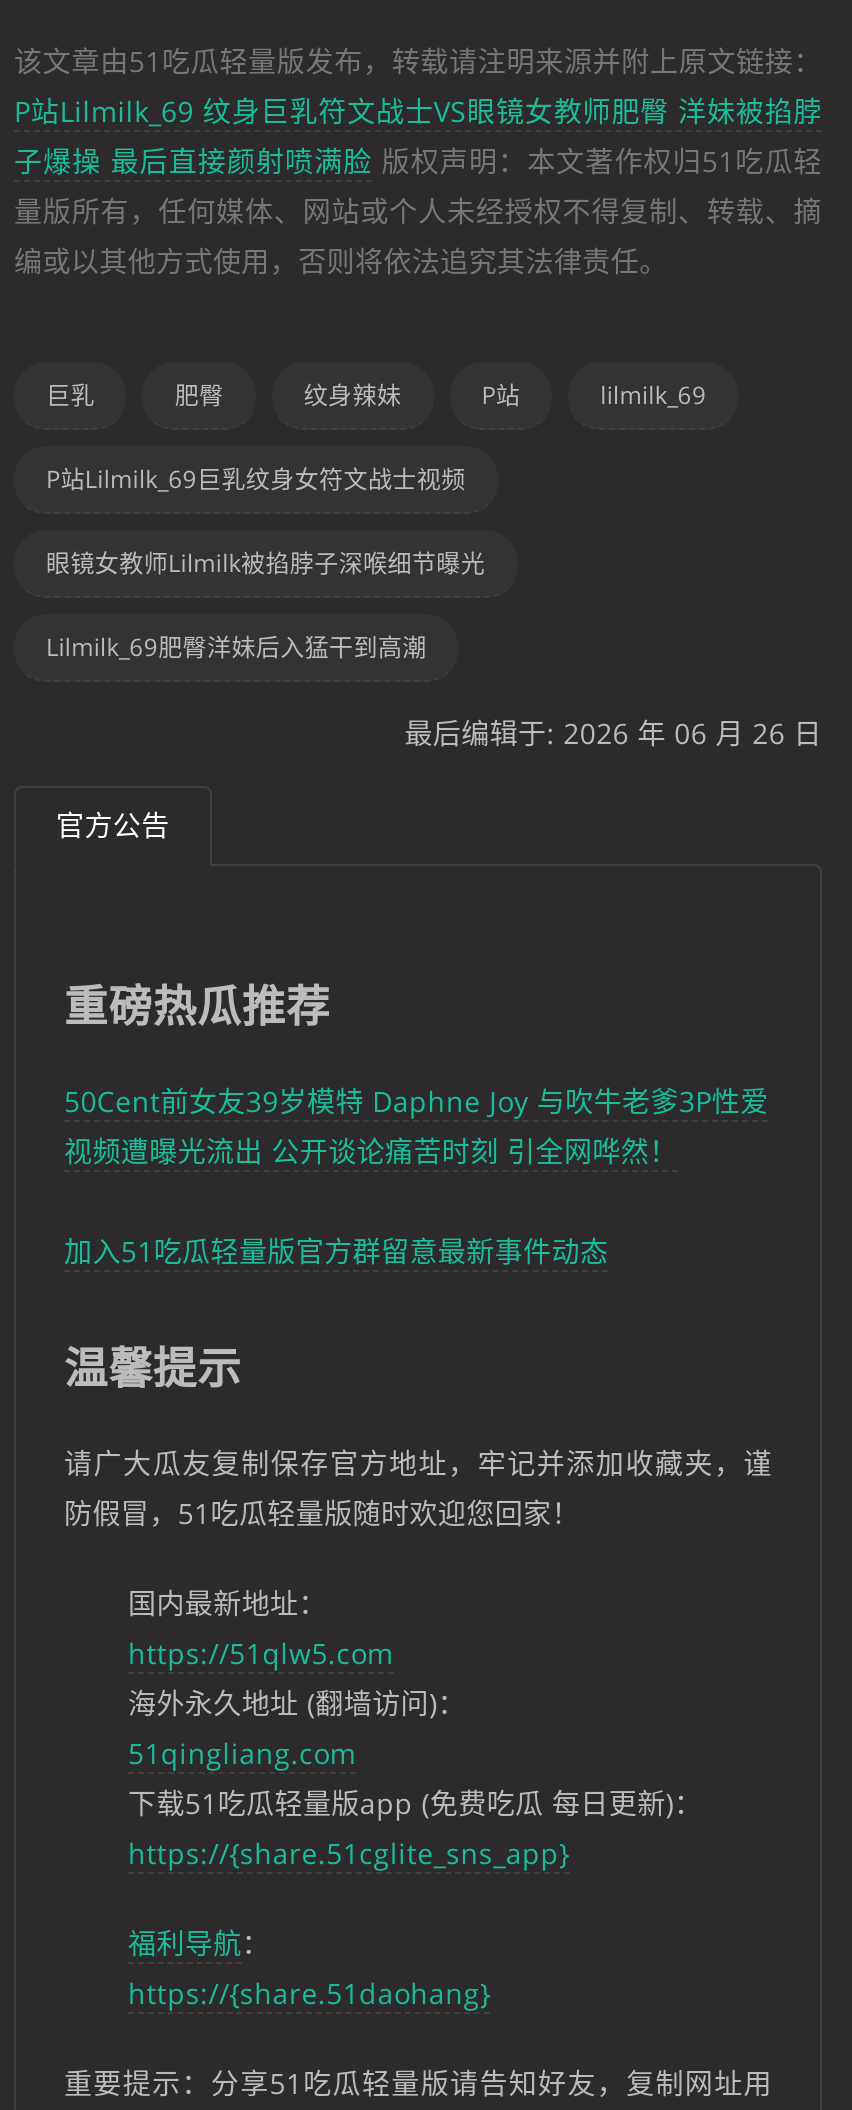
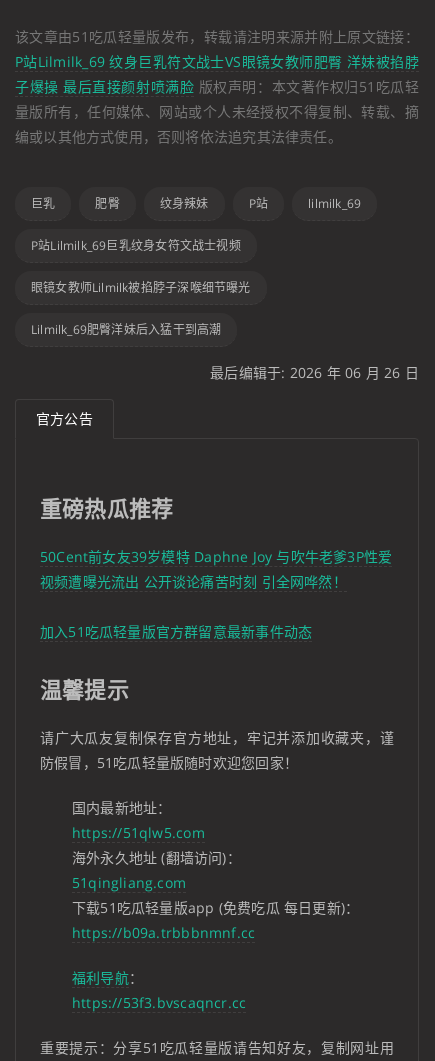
- https://{share.51cglite_sns_app}
+ https://b09a.trbbbnmnf.cc

- https://{share.51daohang}
+ https://53f3.bvscaqncr.cc
